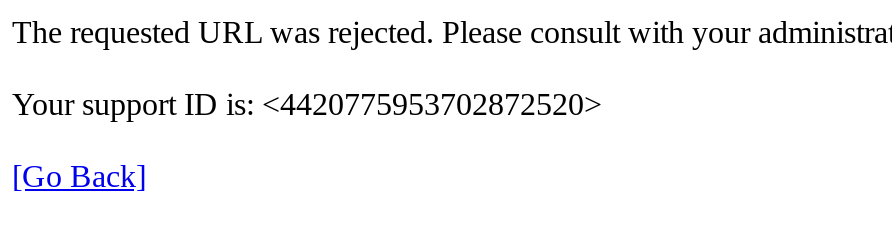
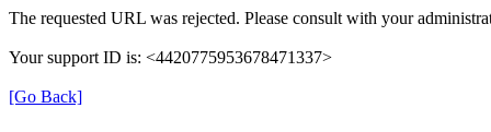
- Your support ID is: <4420775953702872520>
+ Your support ID is: <4420775953678471337>
